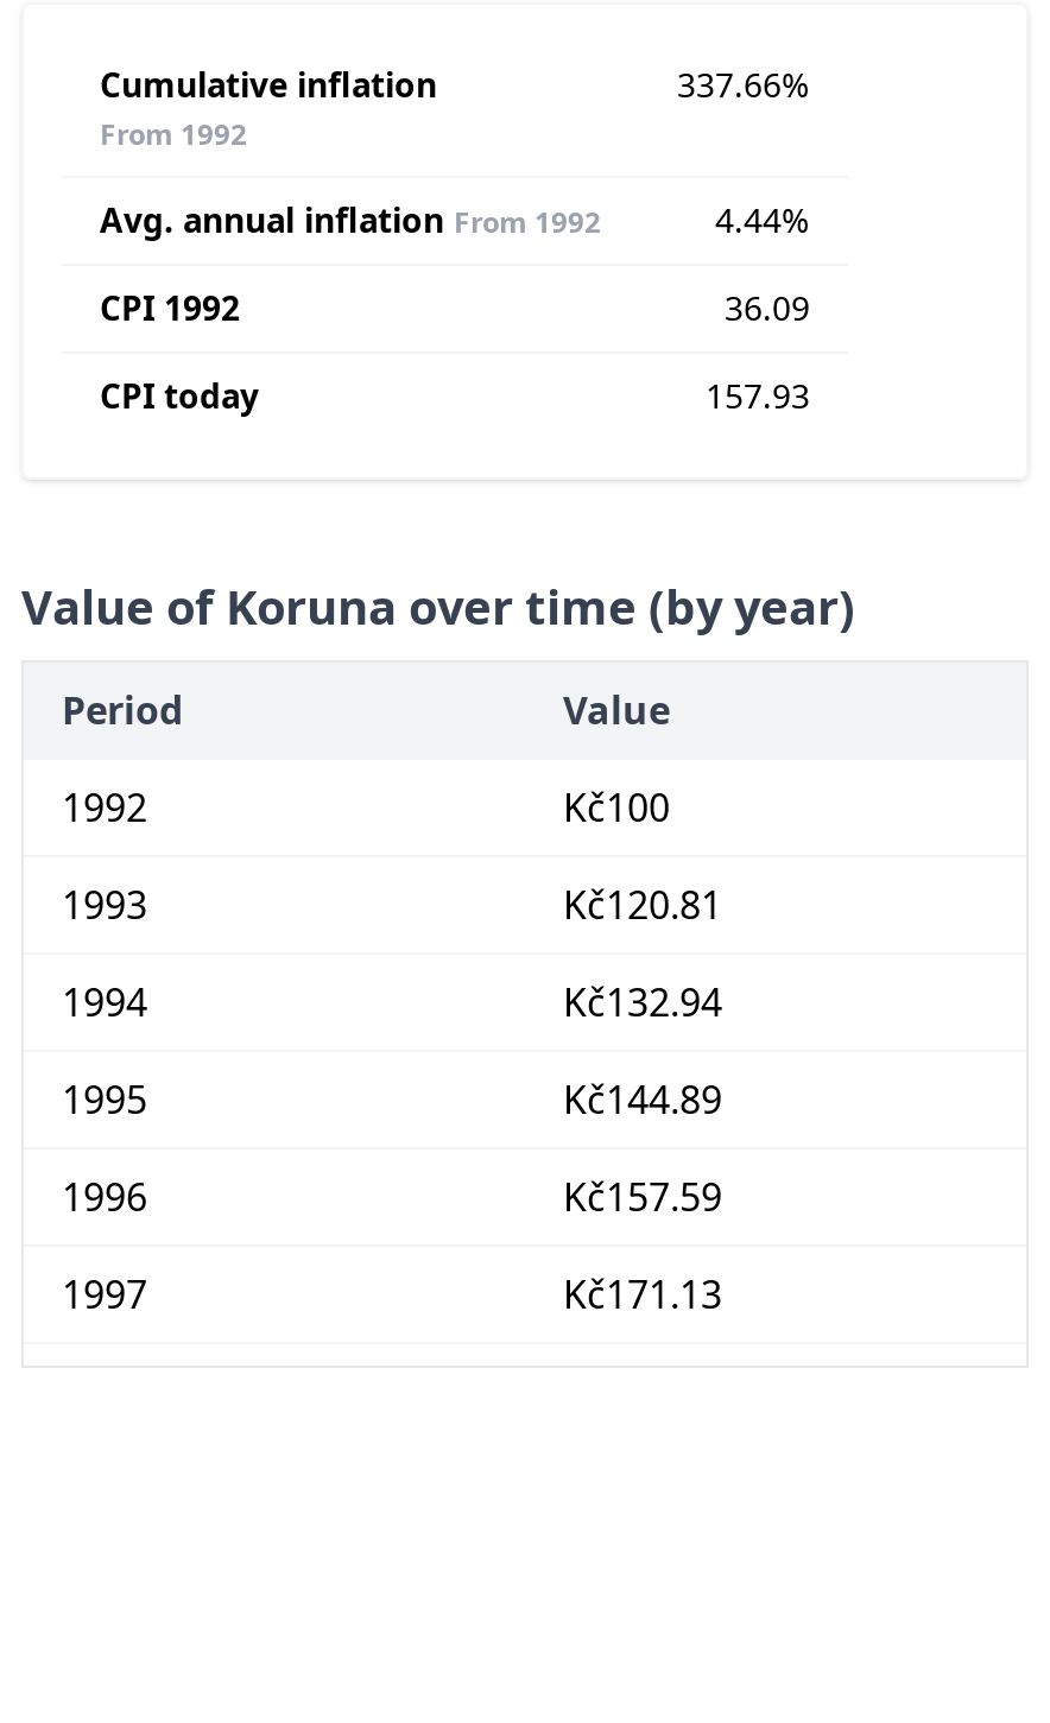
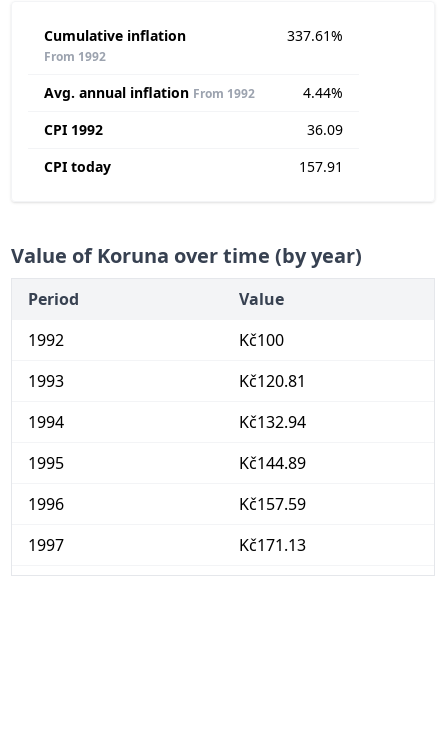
- 337.66%
+ 337.61%

- 157.93
+ 157.91
